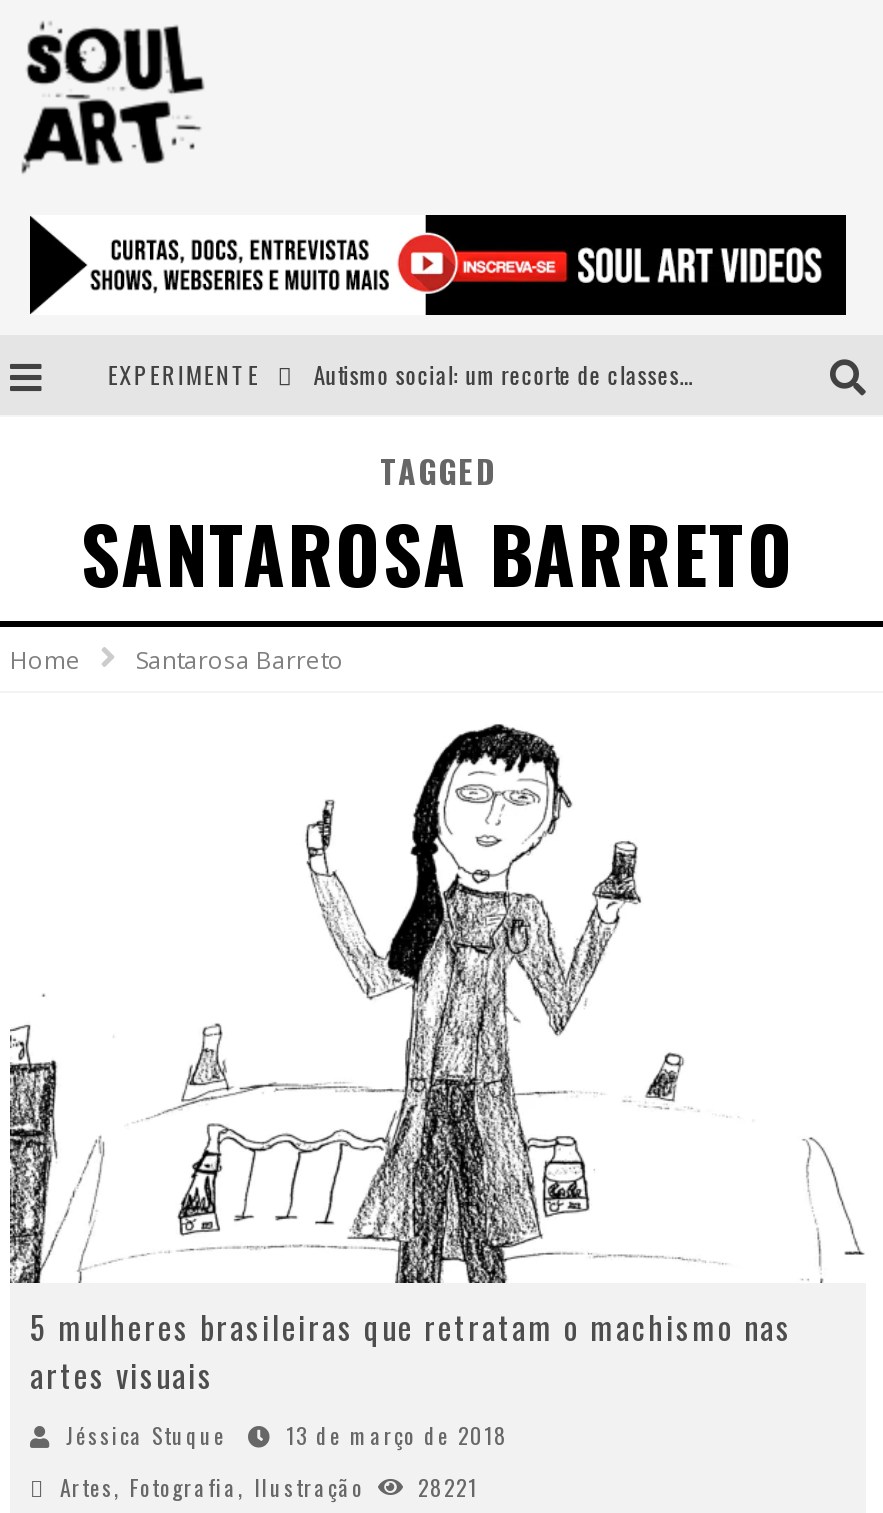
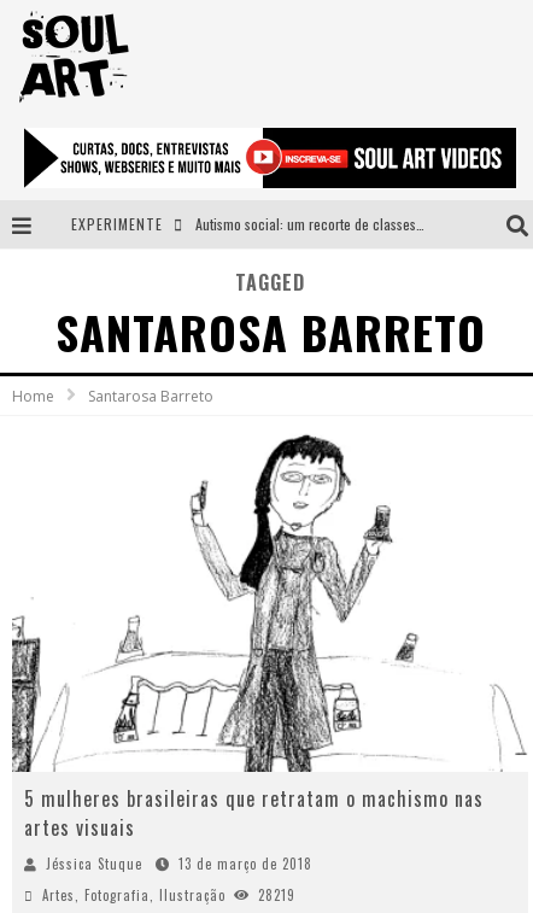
- Artes, Fotografia, Ilustração 28221
+ Artes, Fotografia, Ilustração 28219
